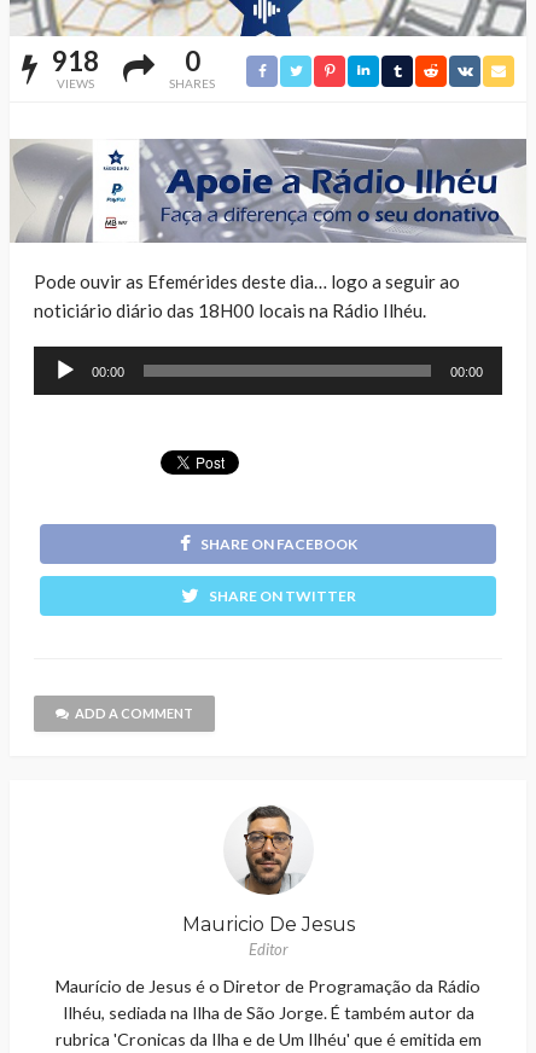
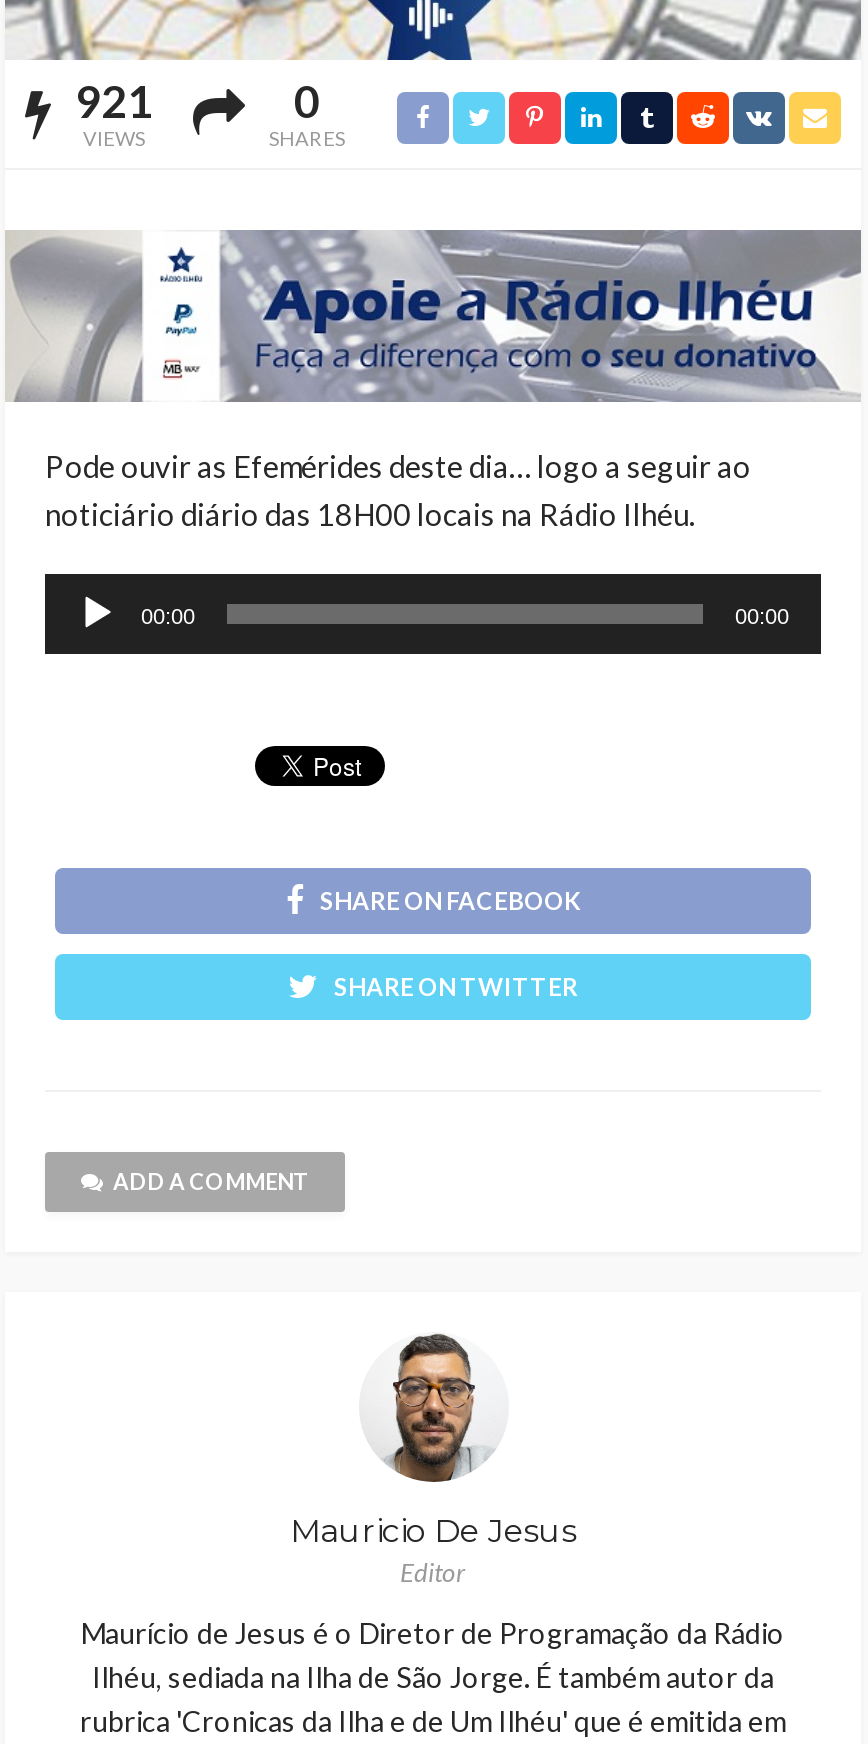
- 918
+ 921
